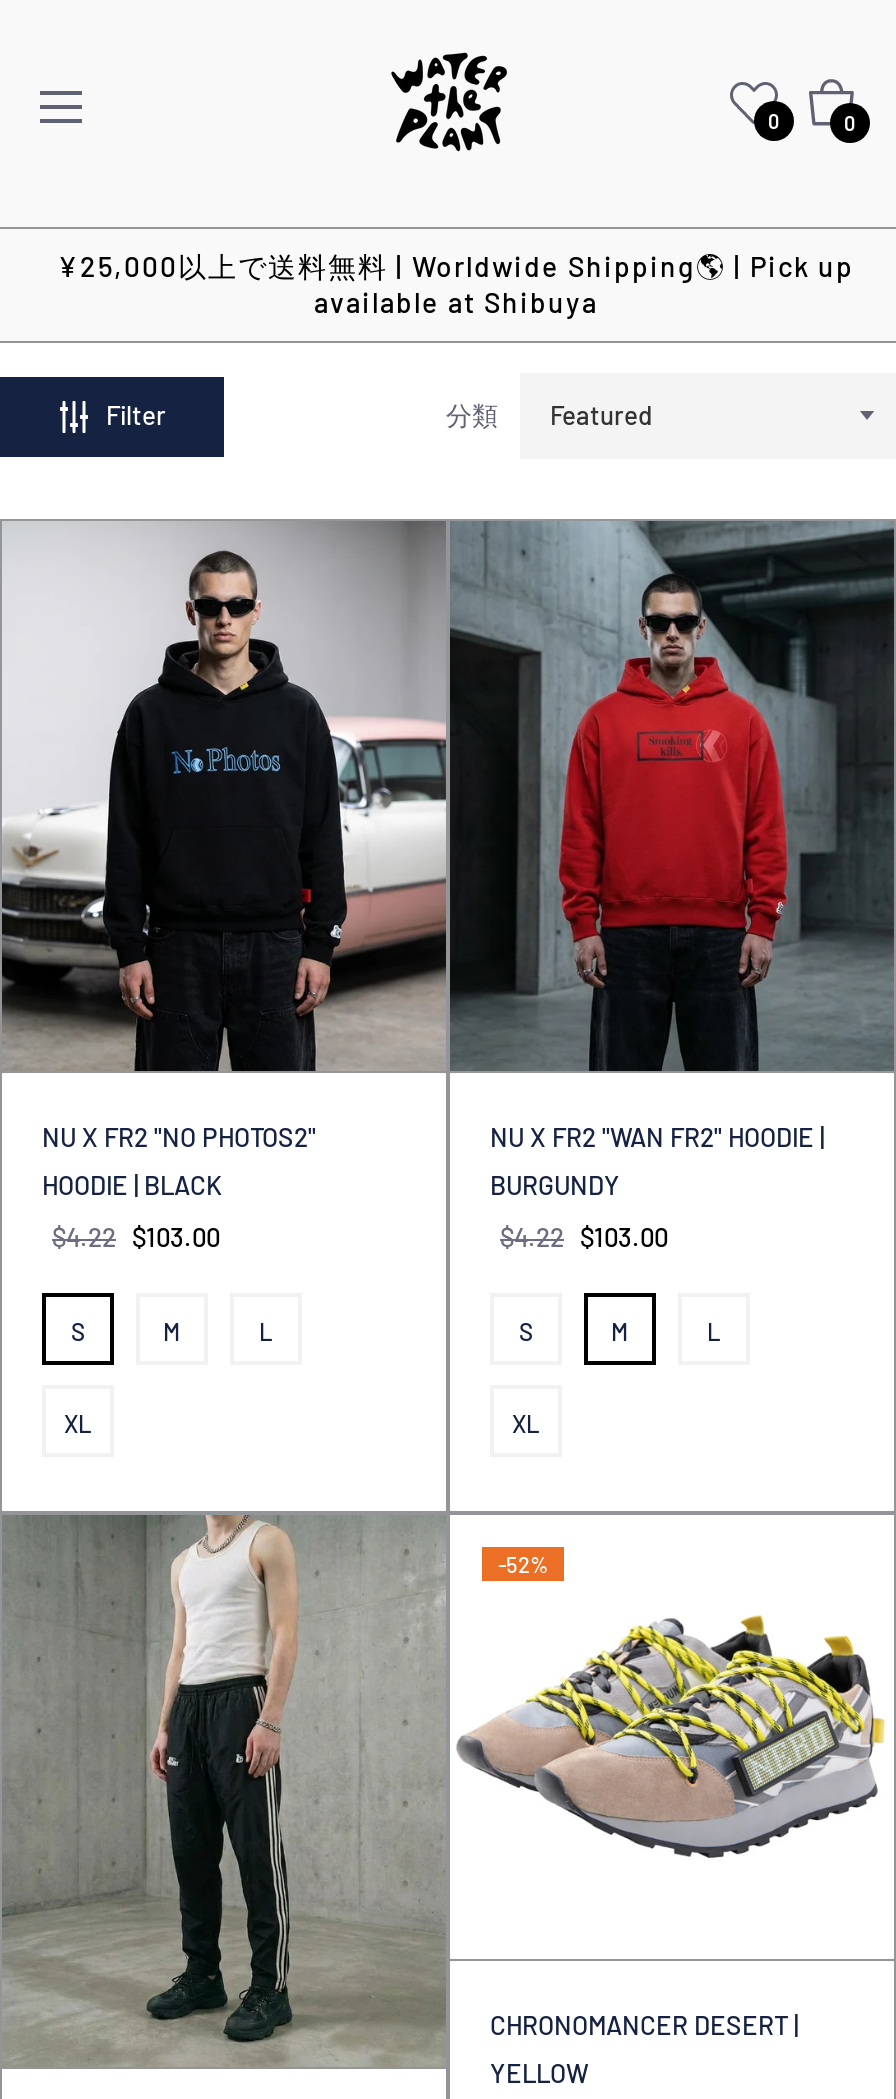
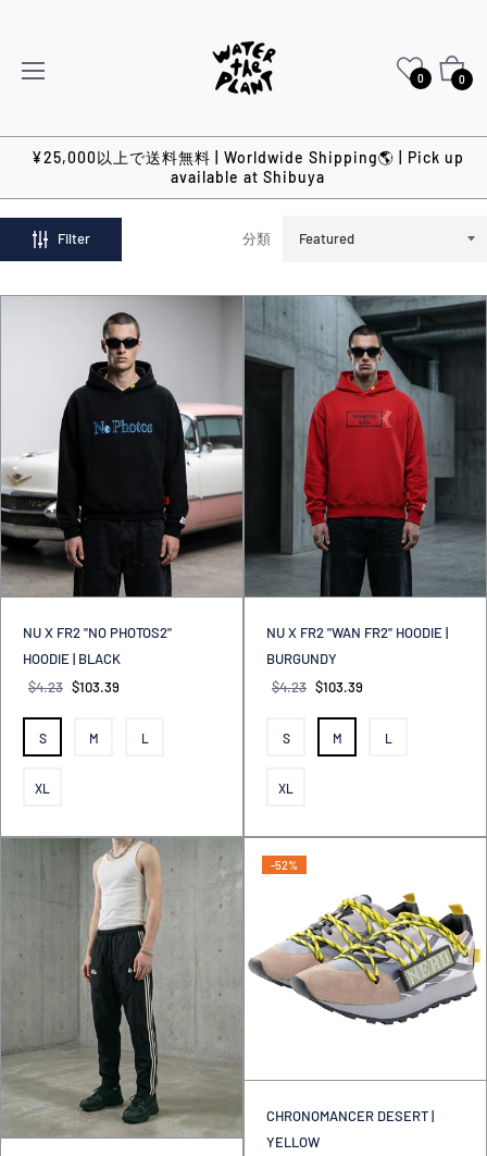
- $4.22 $103.00
+ $4.23 $103.39

- $4.22 $103.00
+ $4.23 $103.39
